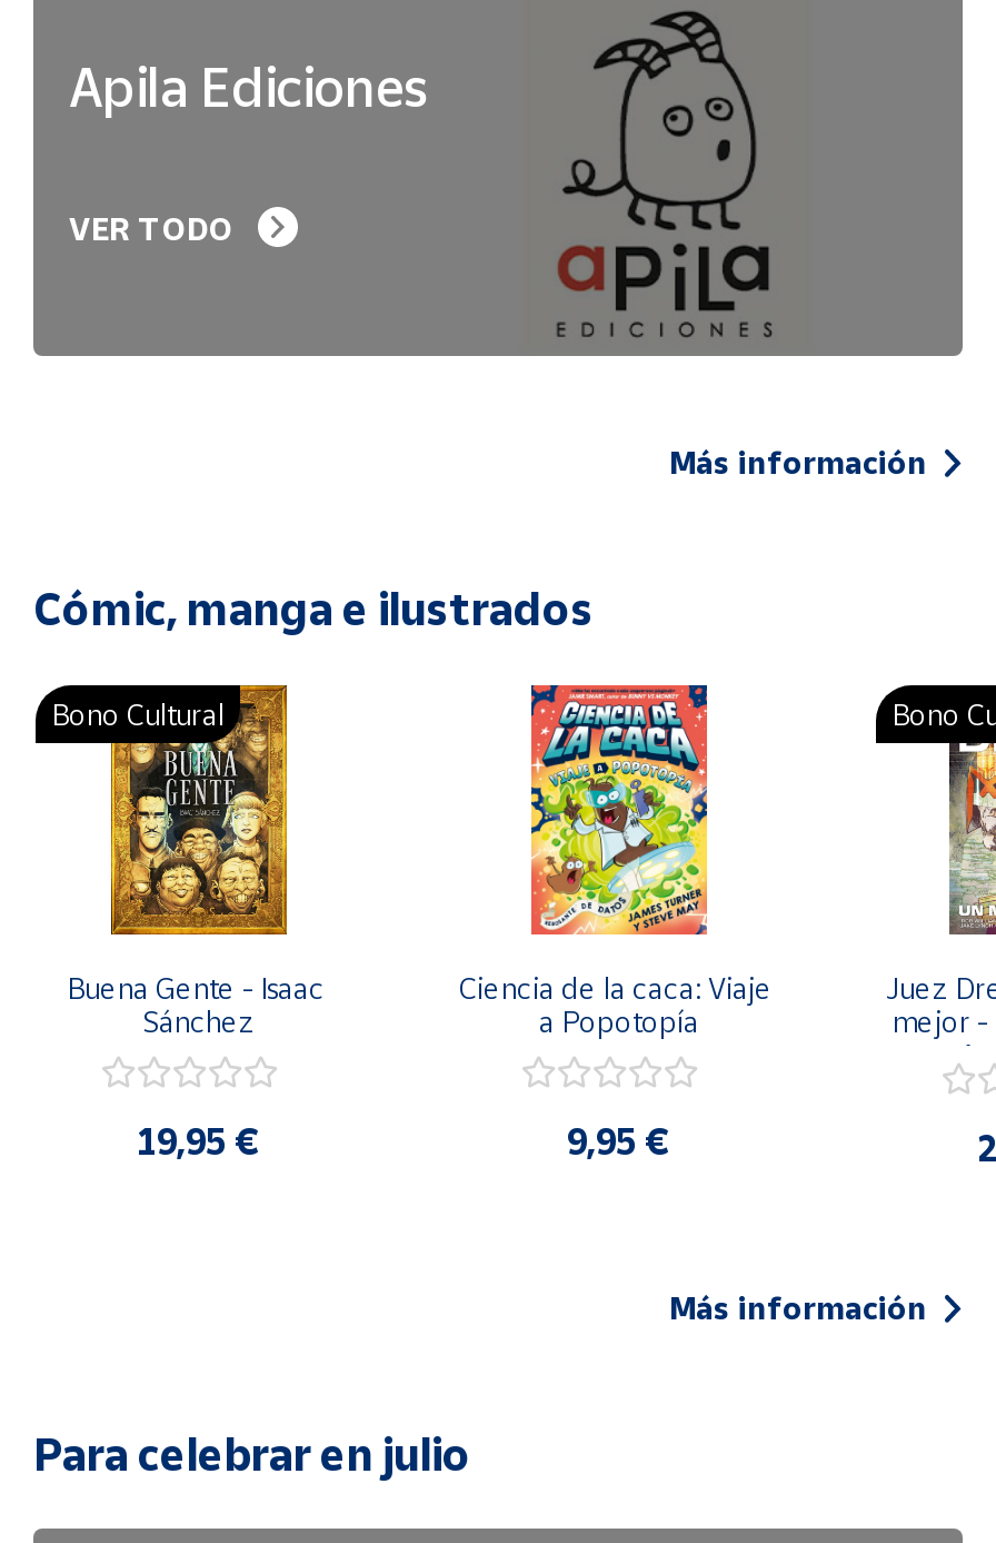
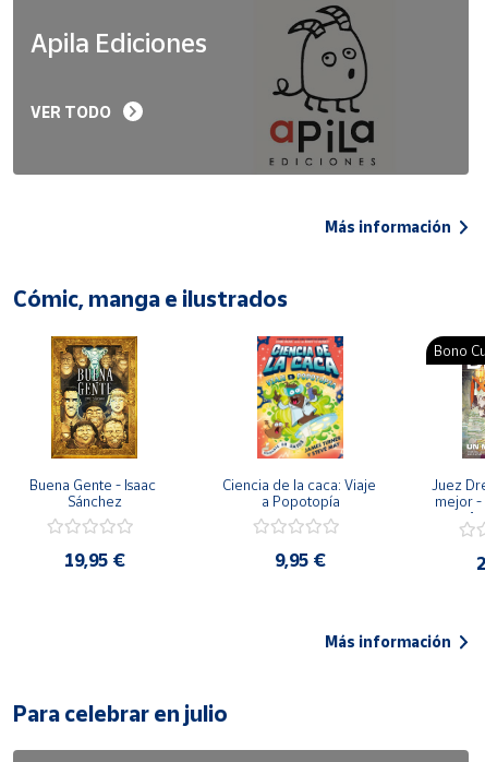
- Bono Cultural
